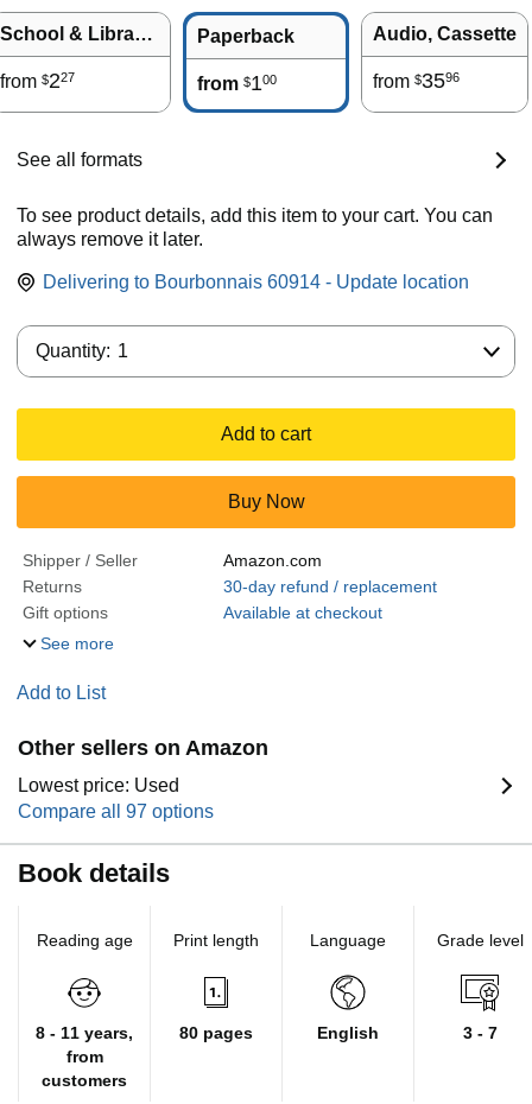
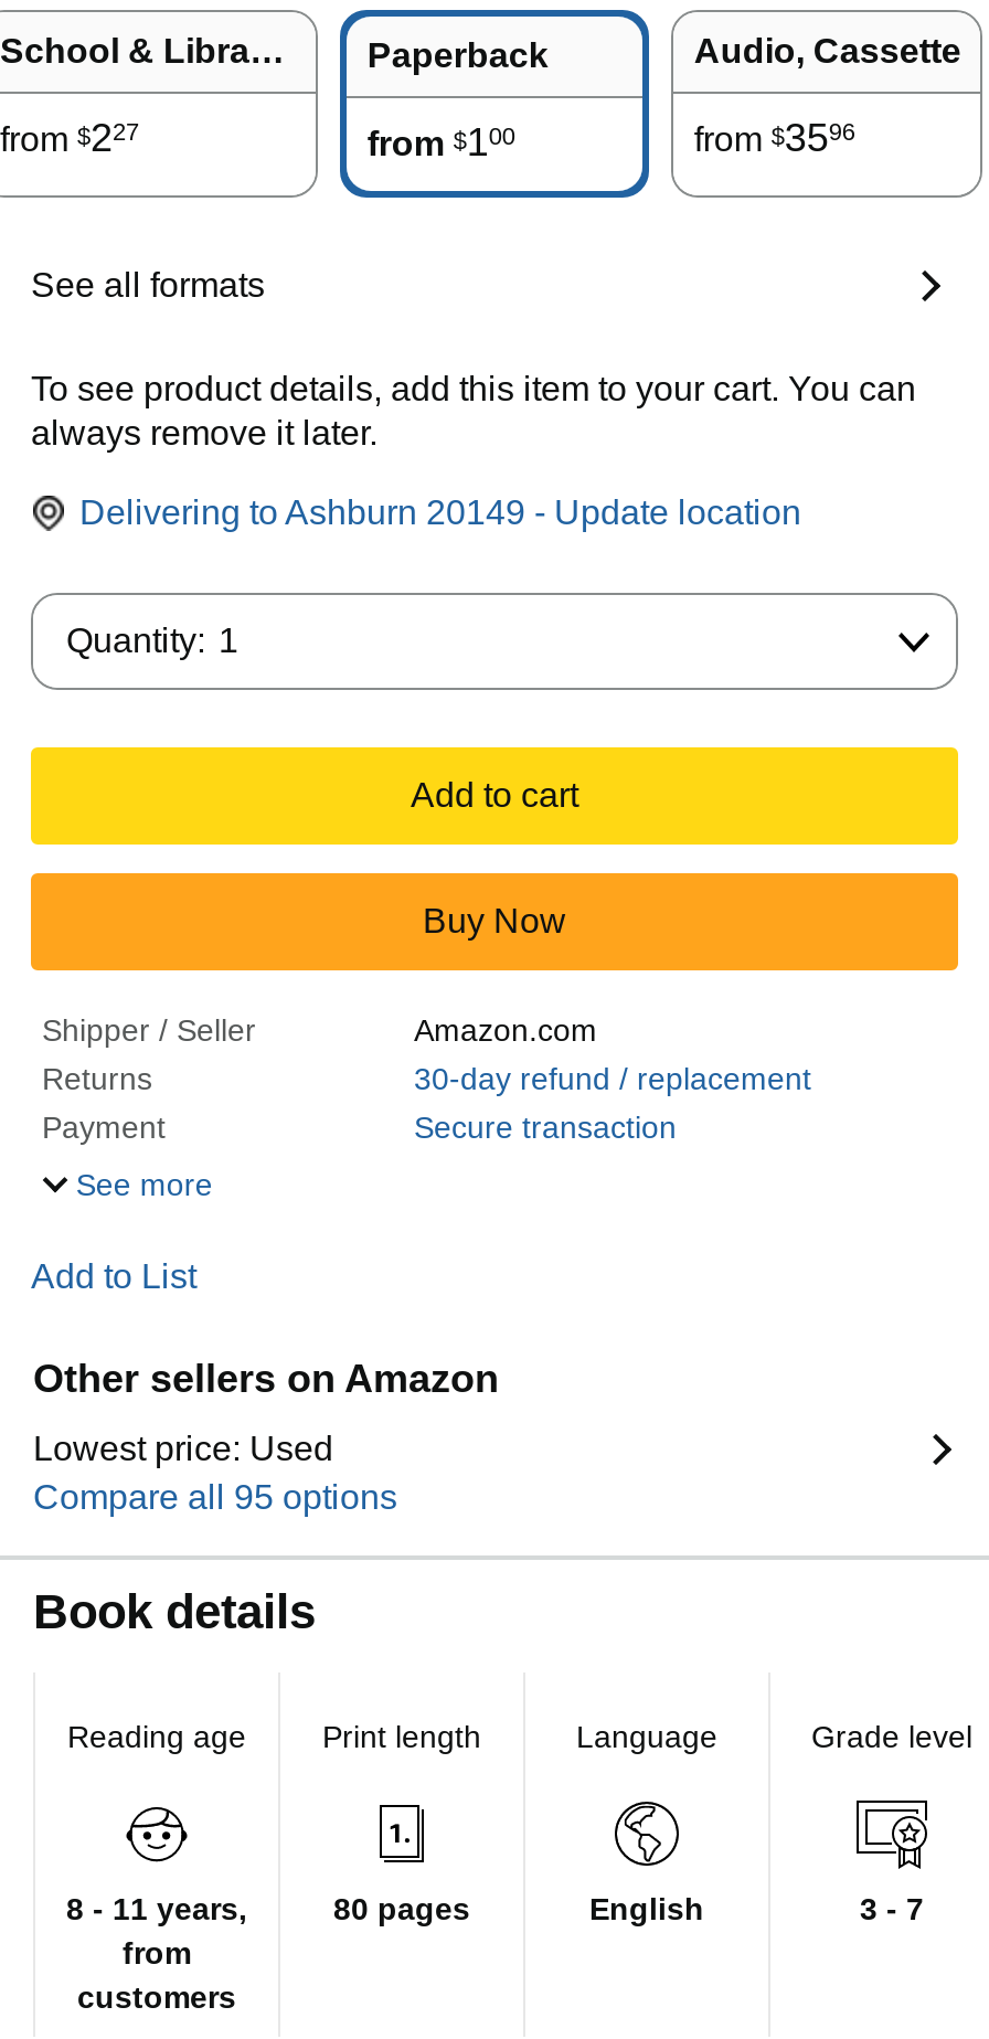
- Delivering to Bourbonnais 60914 - Update location
+ Delivering to Ashburn 20149 - Update location

- Gift options
- Available at checkout
+ Payment
+ Secure transaction

- Compare all 97 options
+ Compare all 95 options
